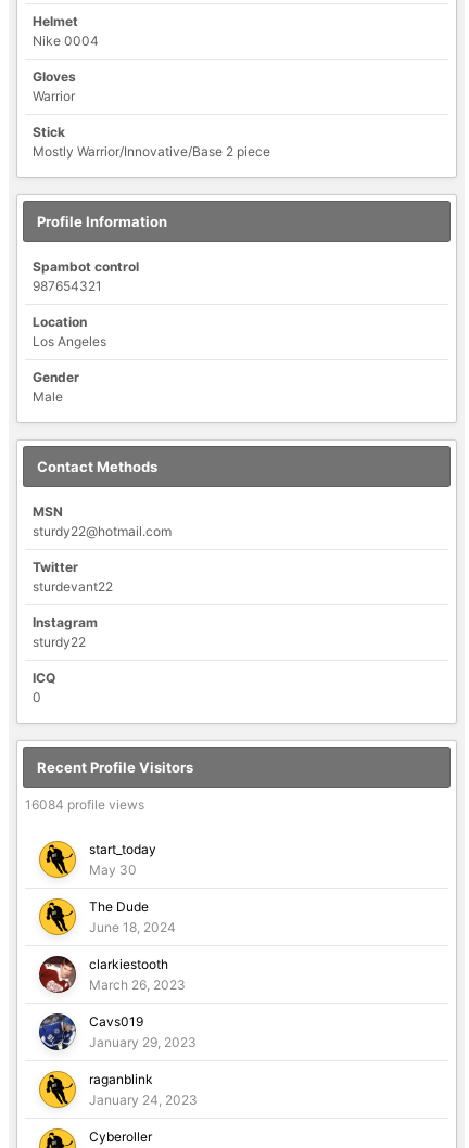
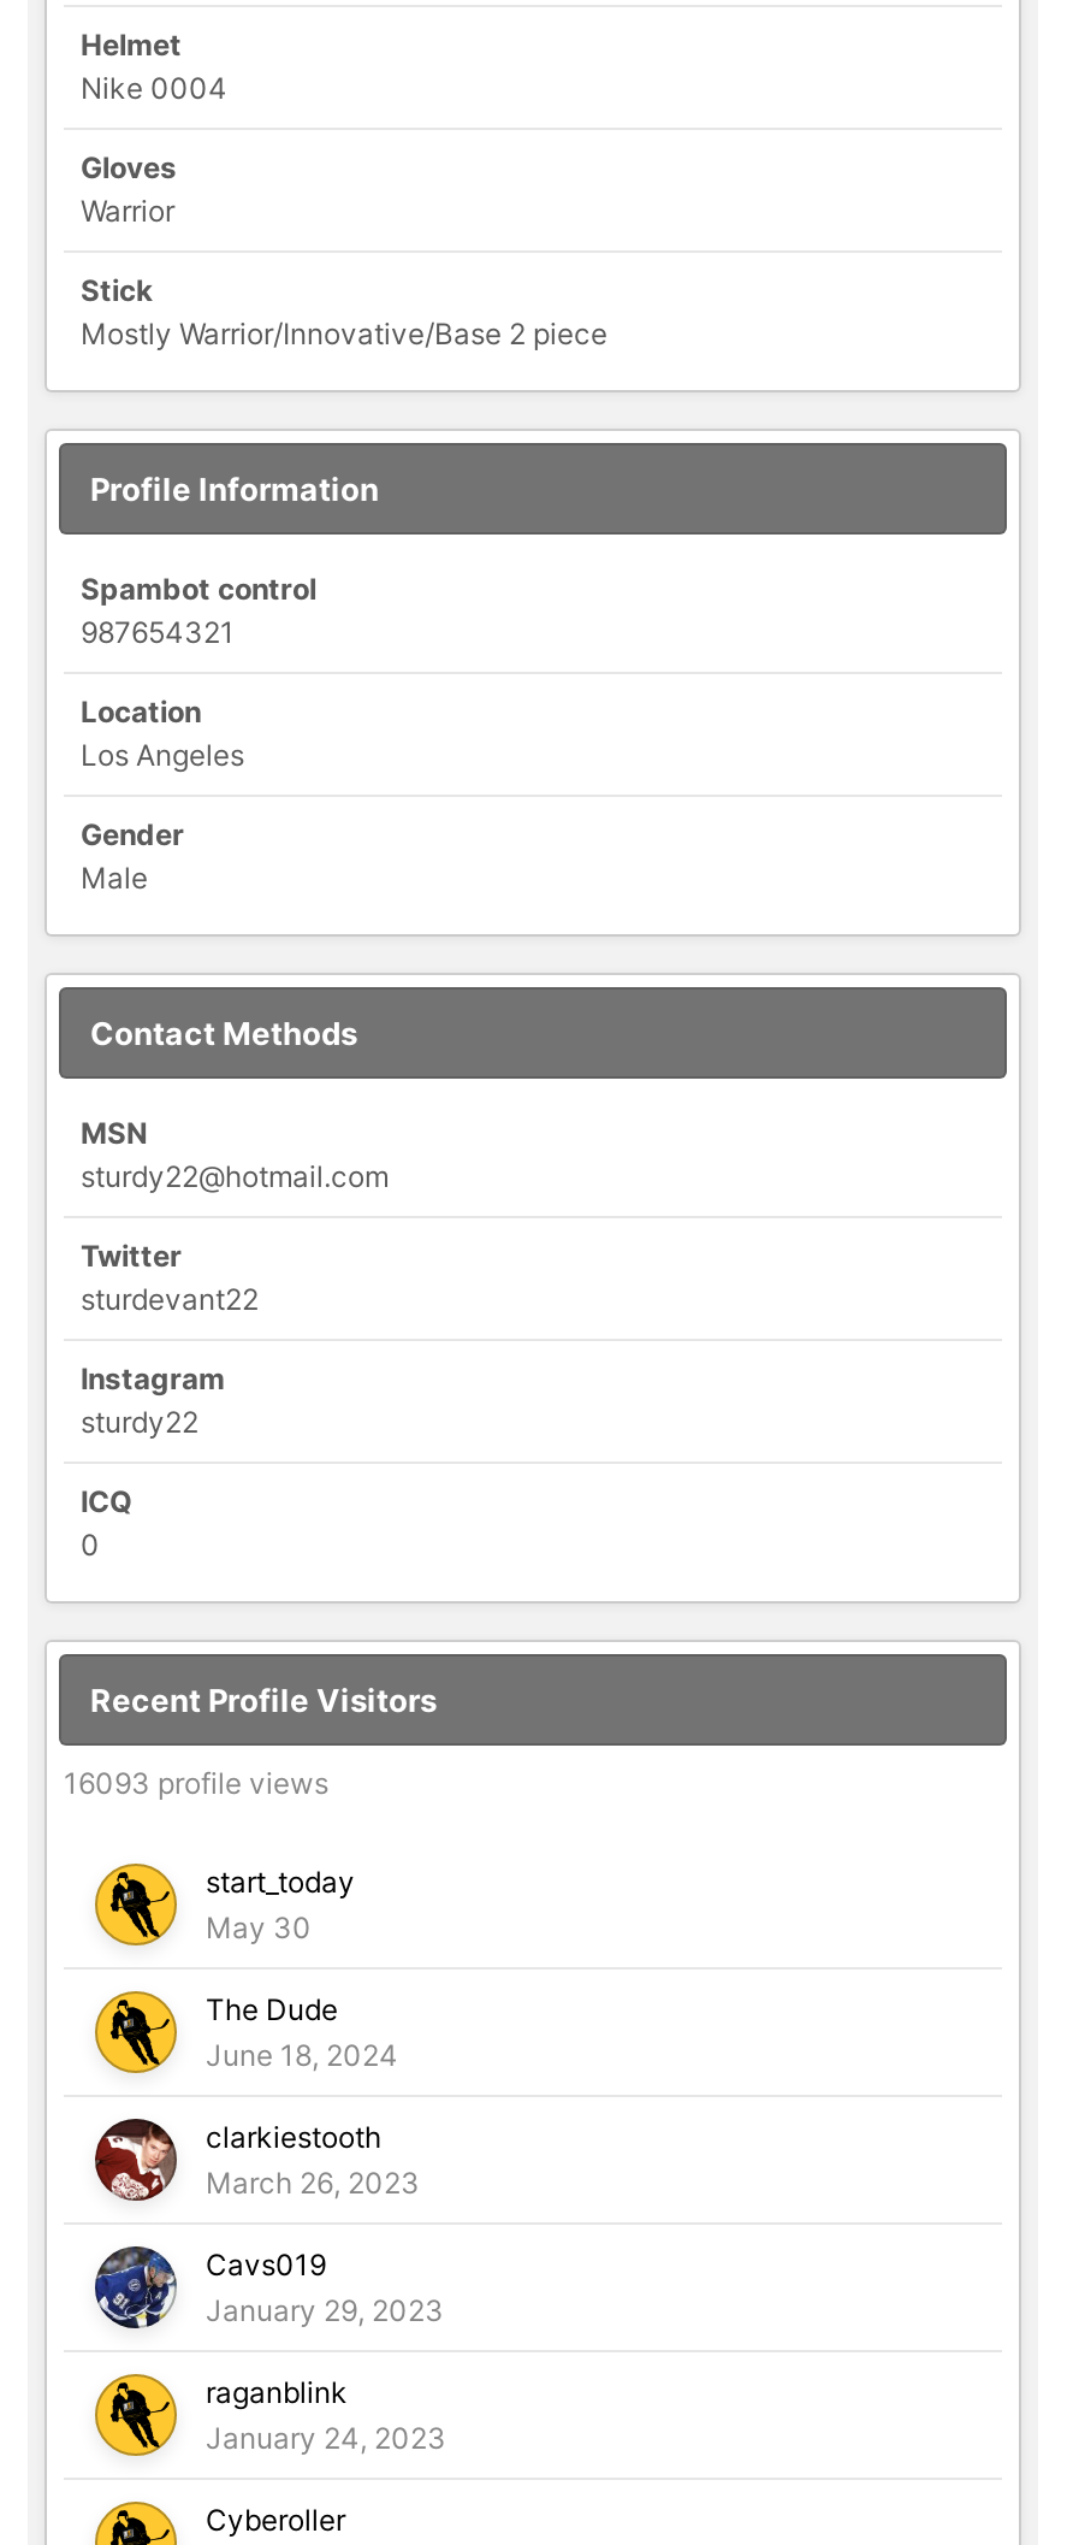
- 16084 profile views
+ 16093 profile views
